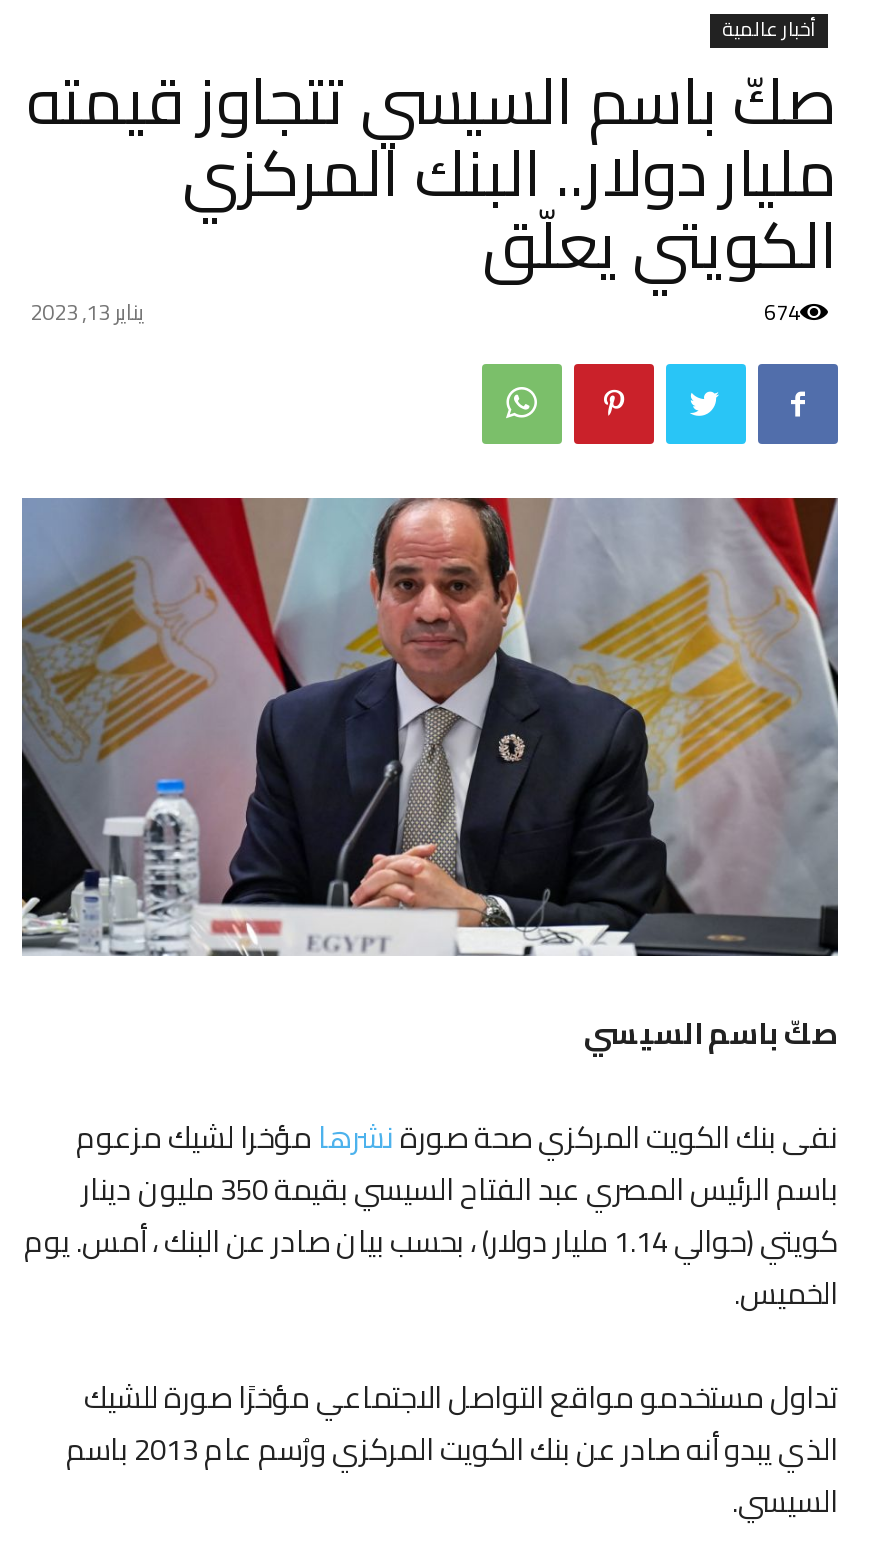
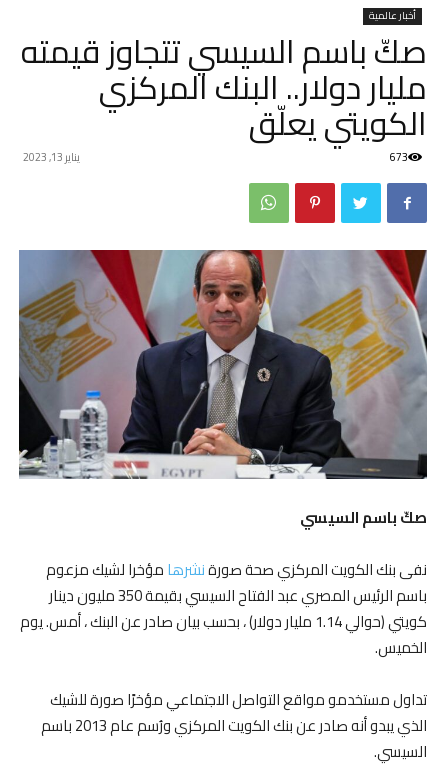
- 674
+ 673
